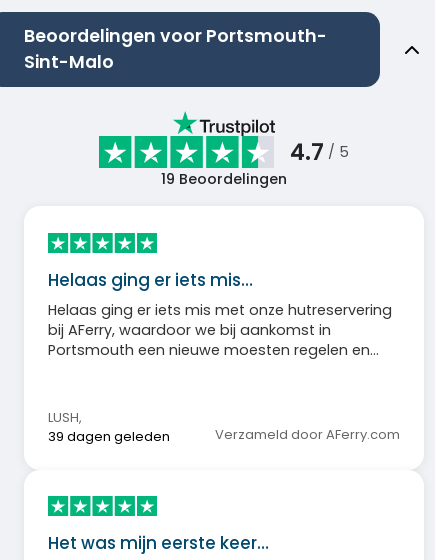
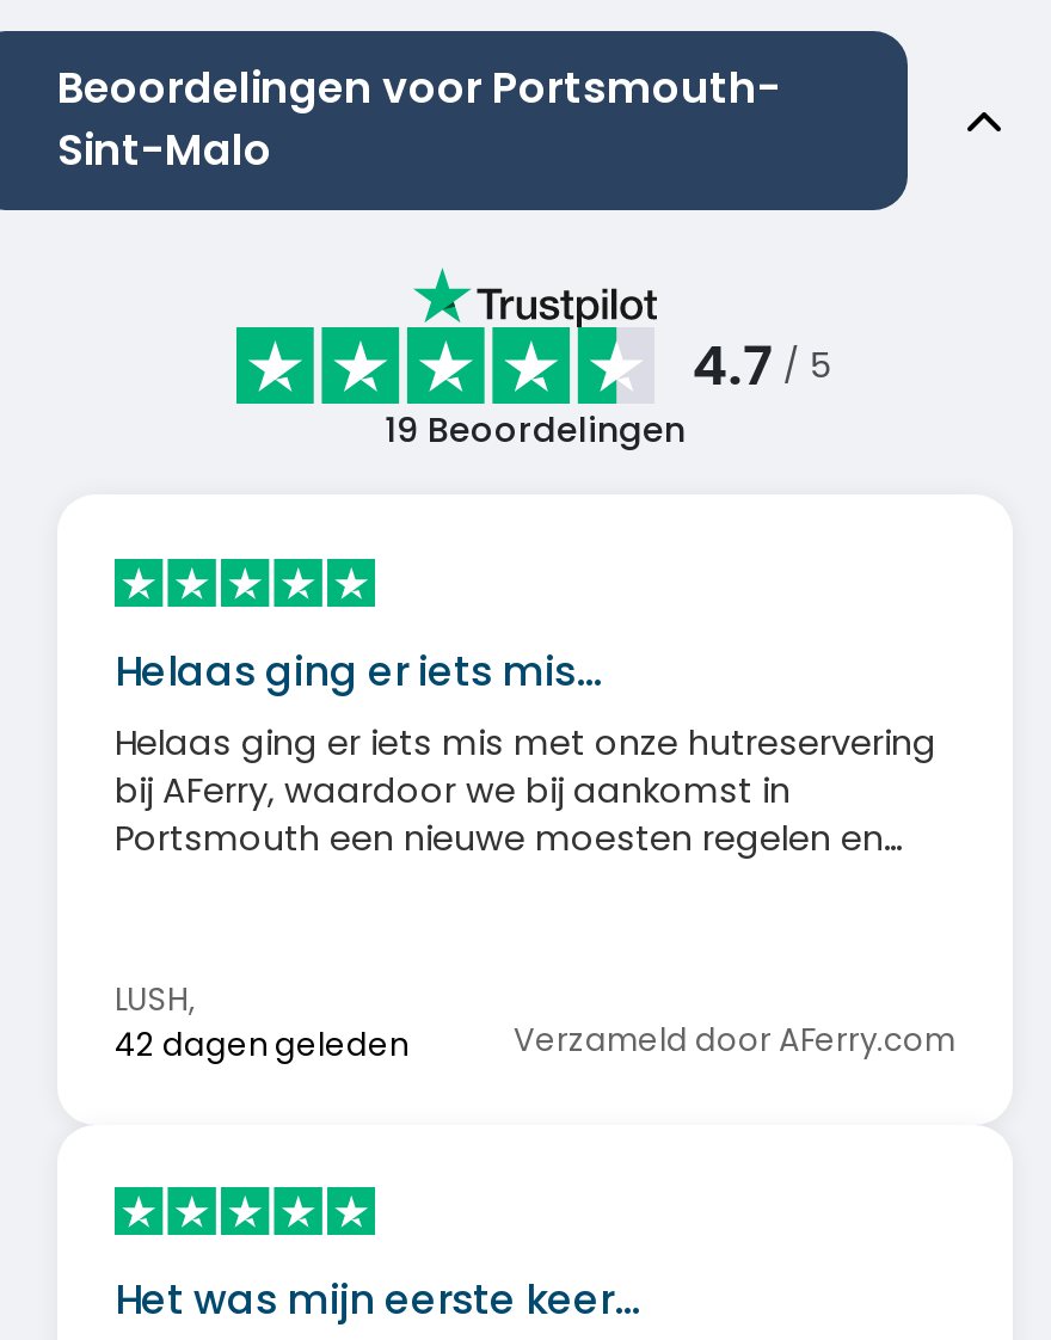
- 39 dagen geleden
+ 42 dagen geleden
